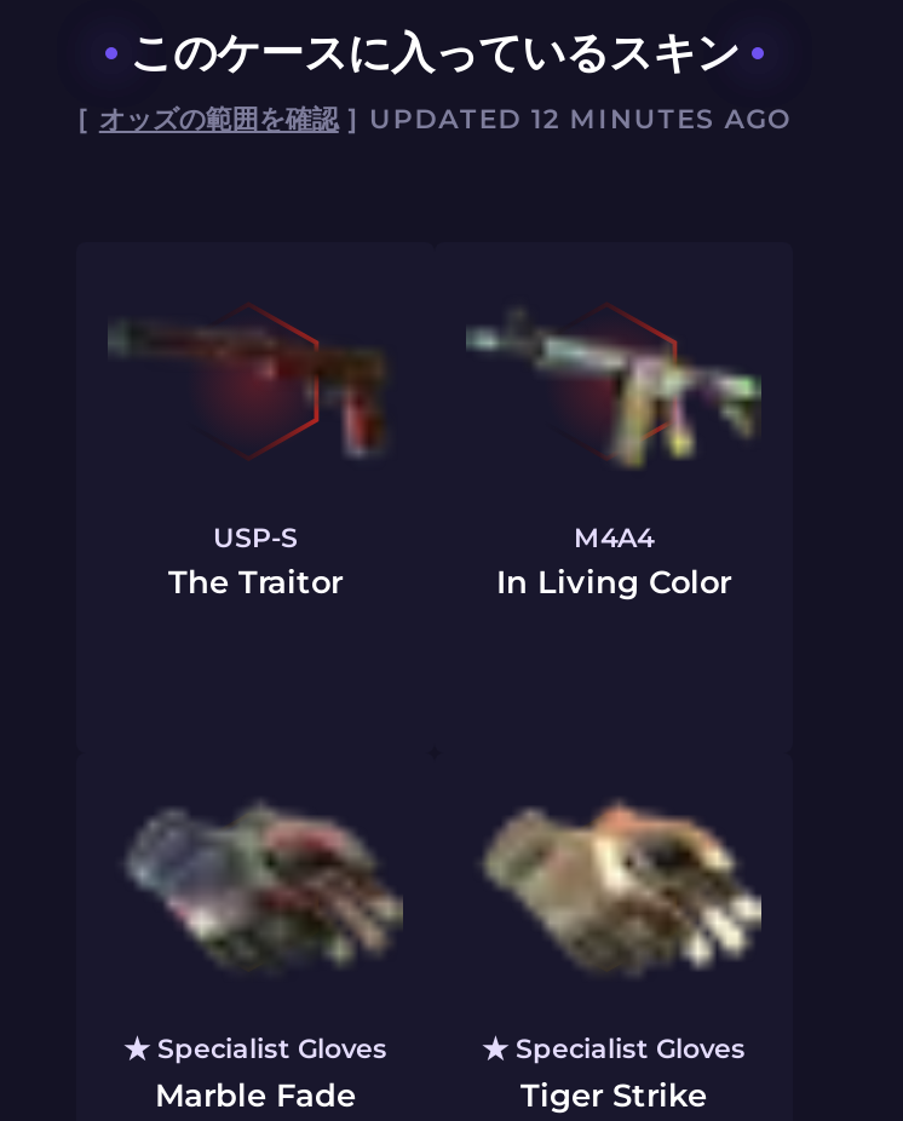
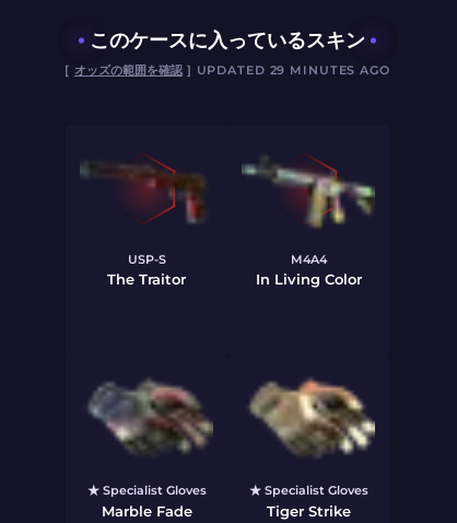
- [オッズの範囲を確認] UPDATED 12 MINUTES AGO
+ [オッズの範囲を確認] UPDATED 29 MINUTES AGO
